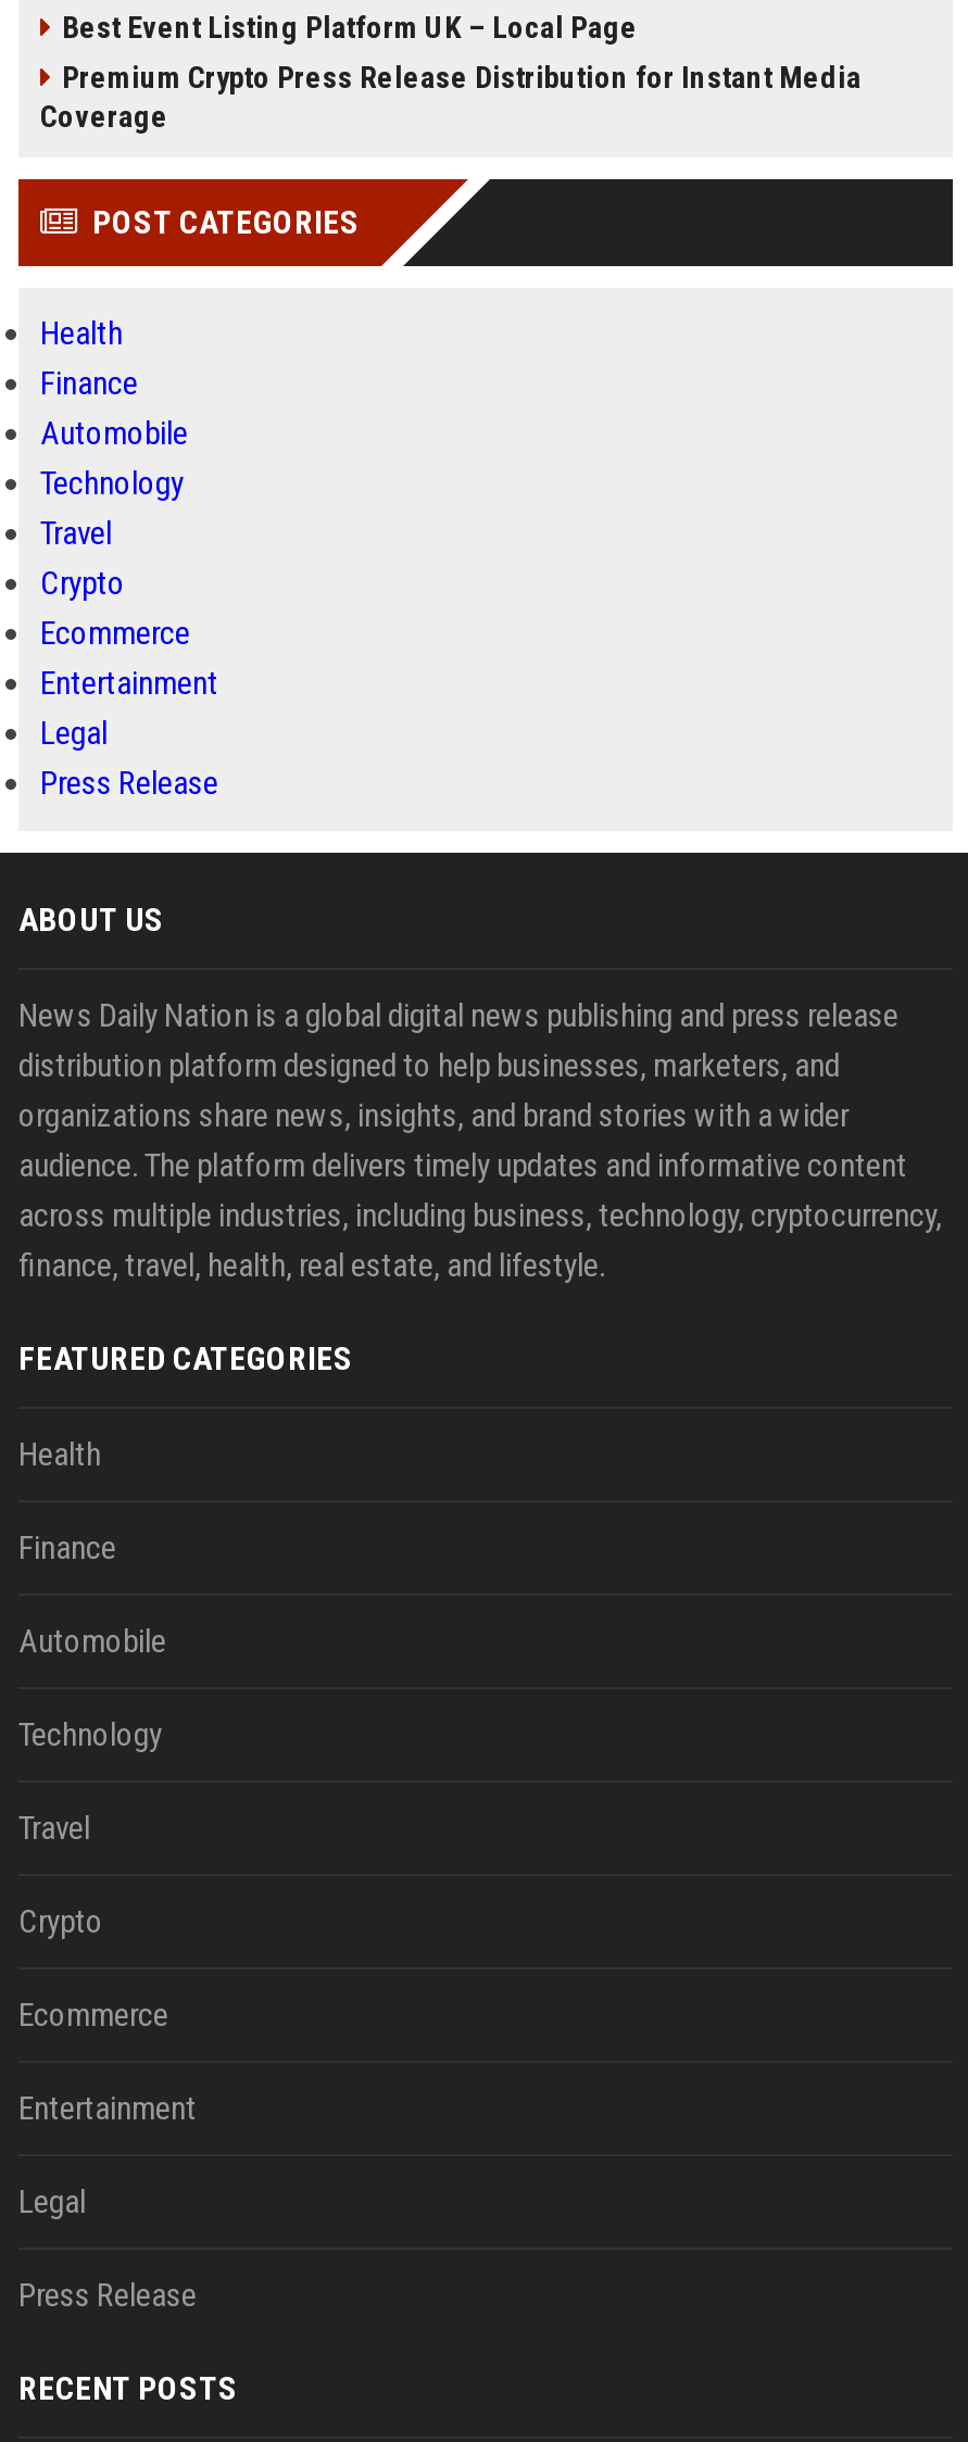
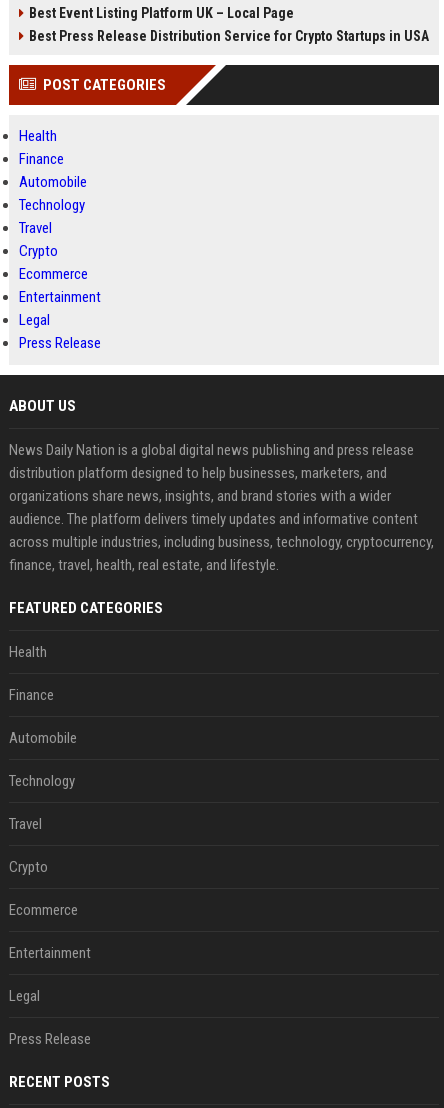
- Premium Crypto Press Release Distribution for Instant Media
- Coverage
+ Best Press Release Distribution Service for Crypto Startups in USA
